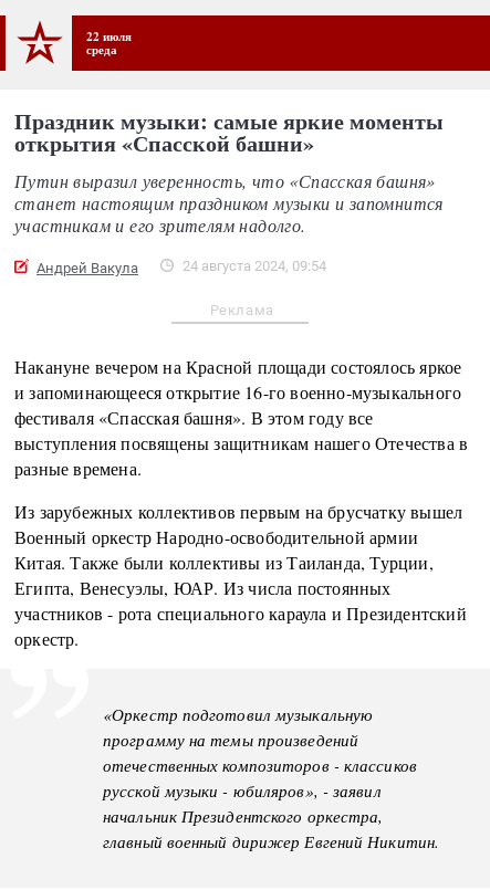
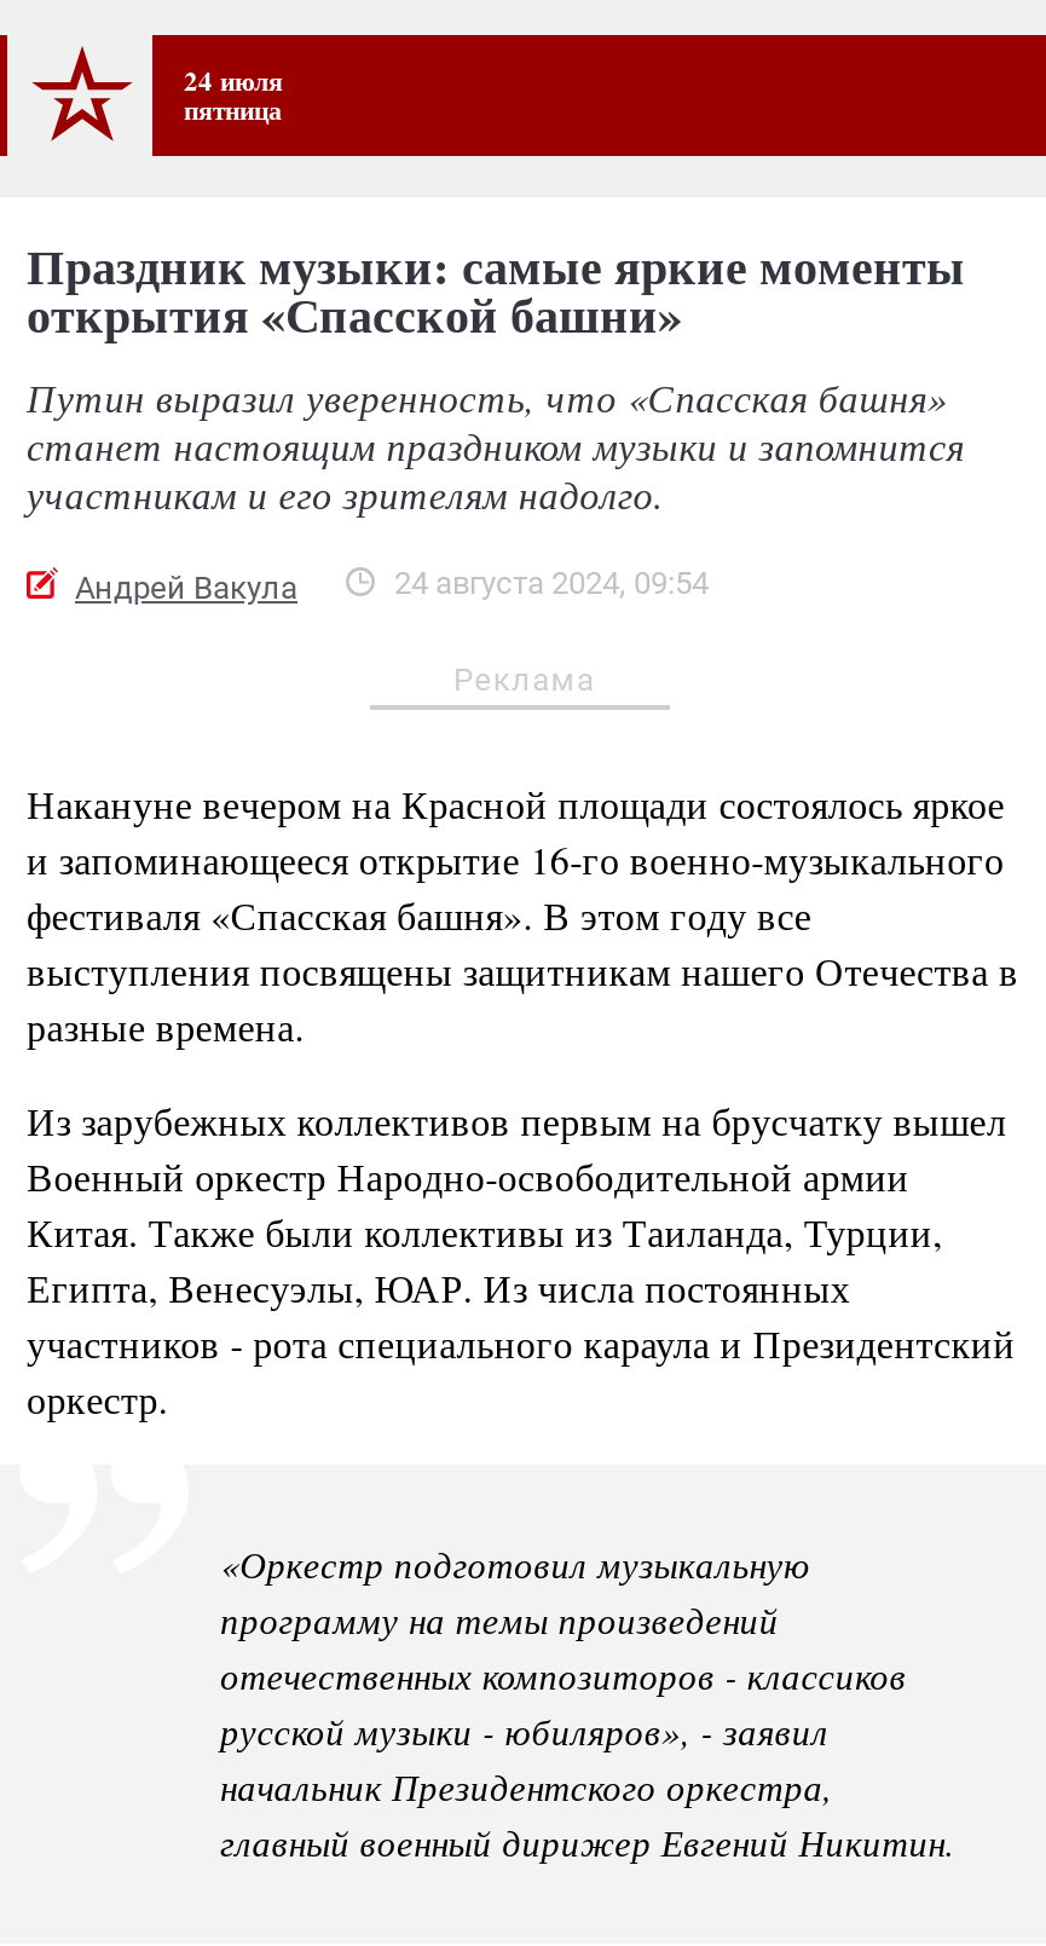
- 22 июля
- среда
+ 24 июля
+ пятница
